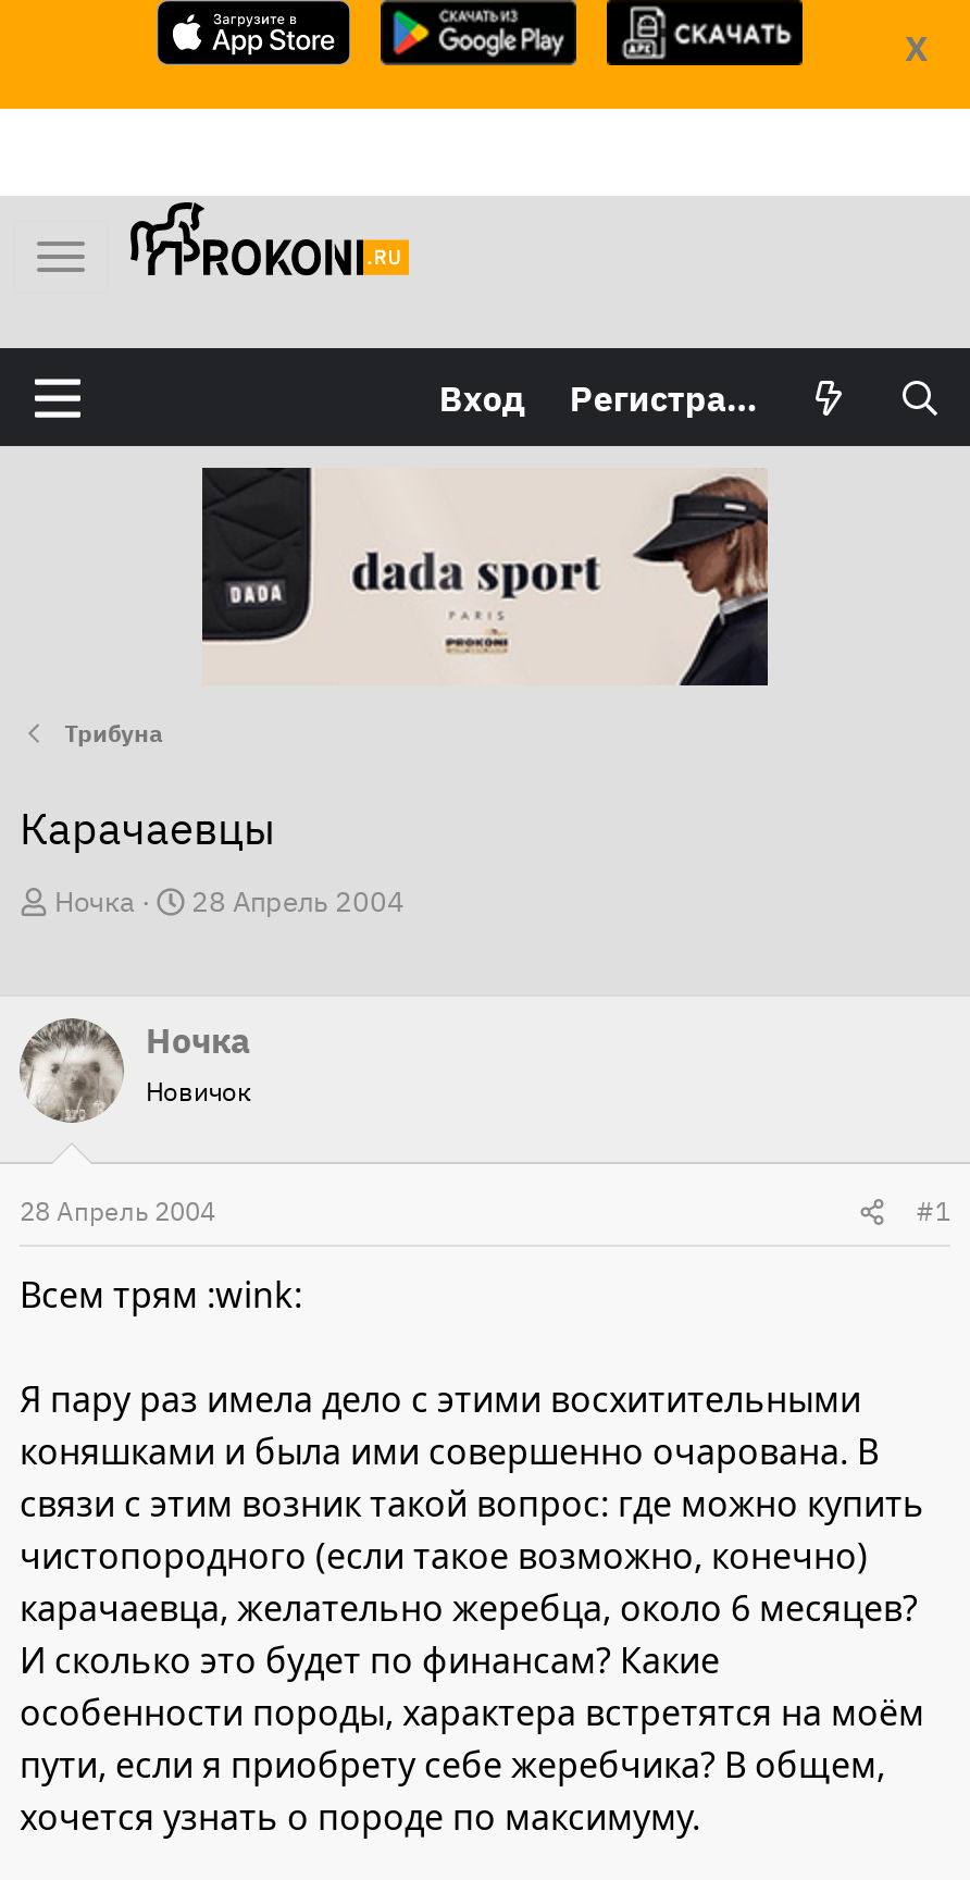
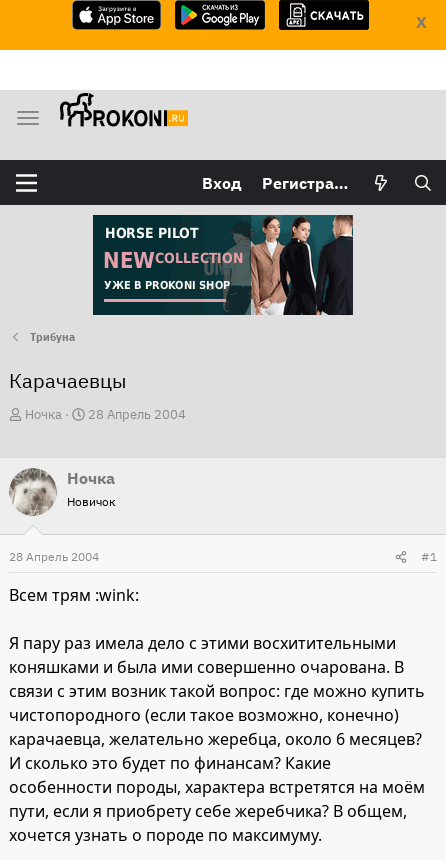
- [image]
+ [image]
